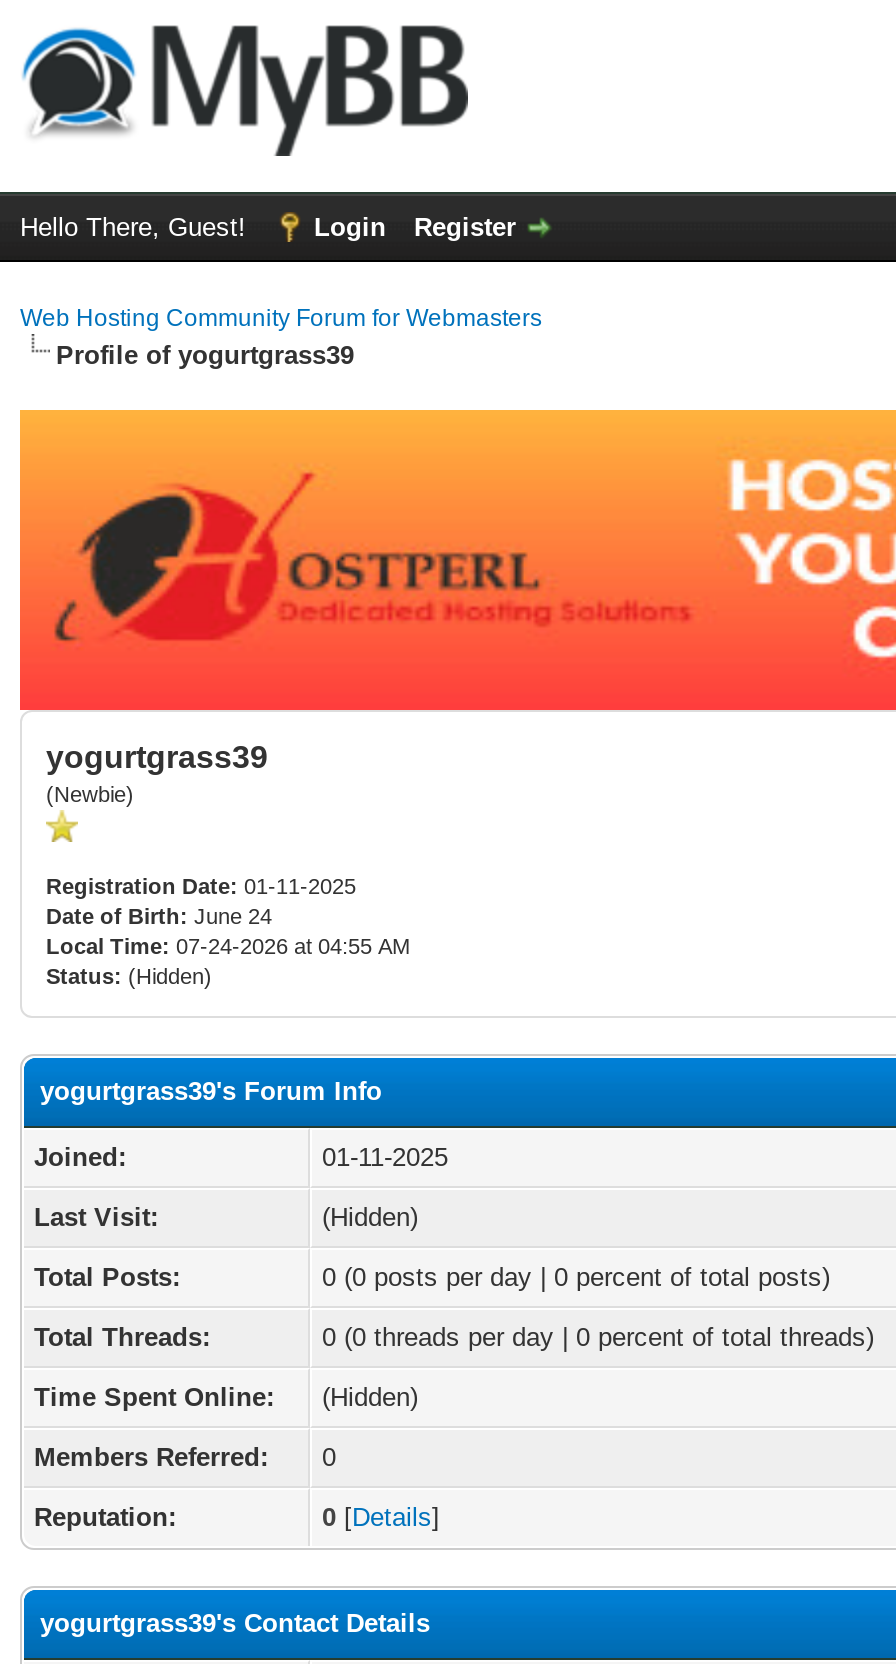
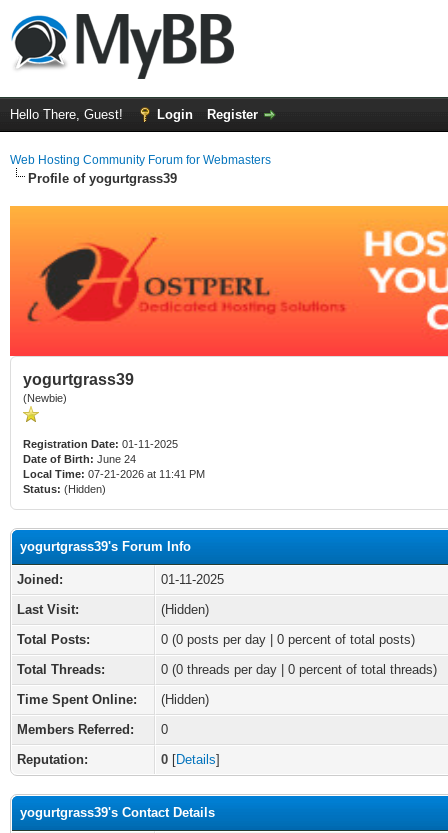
- Local Time: 07-24-2026 at 04:55 AM
+ Local Time: 07-21-2026 at 11:41 PM
